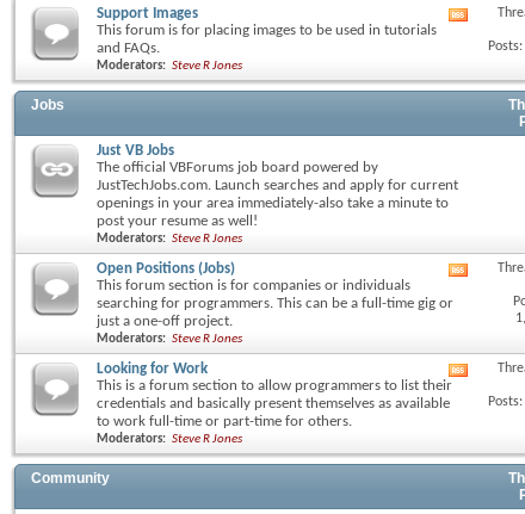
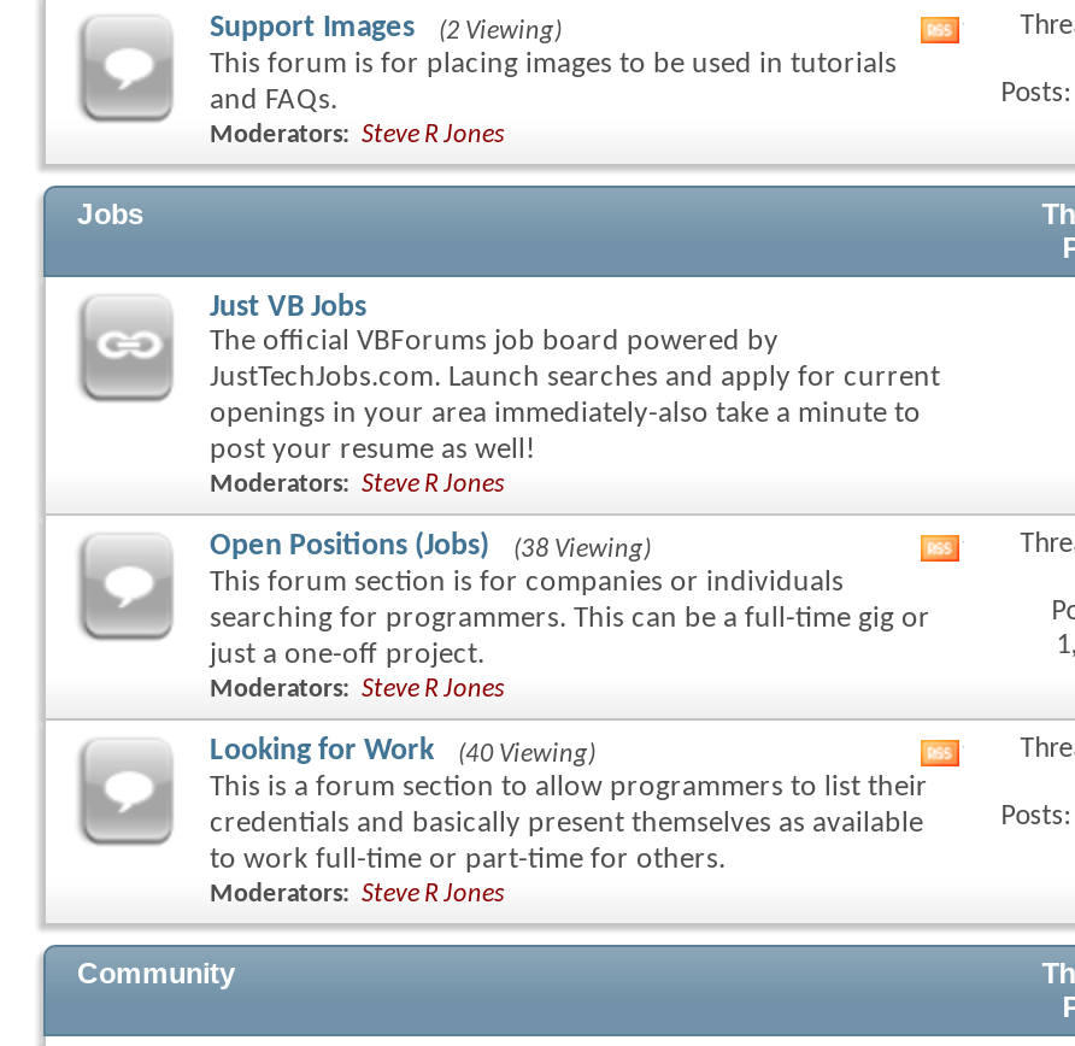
+ (2 Viewing)

+ (38 Viewing)

+ (40 Viewing)
